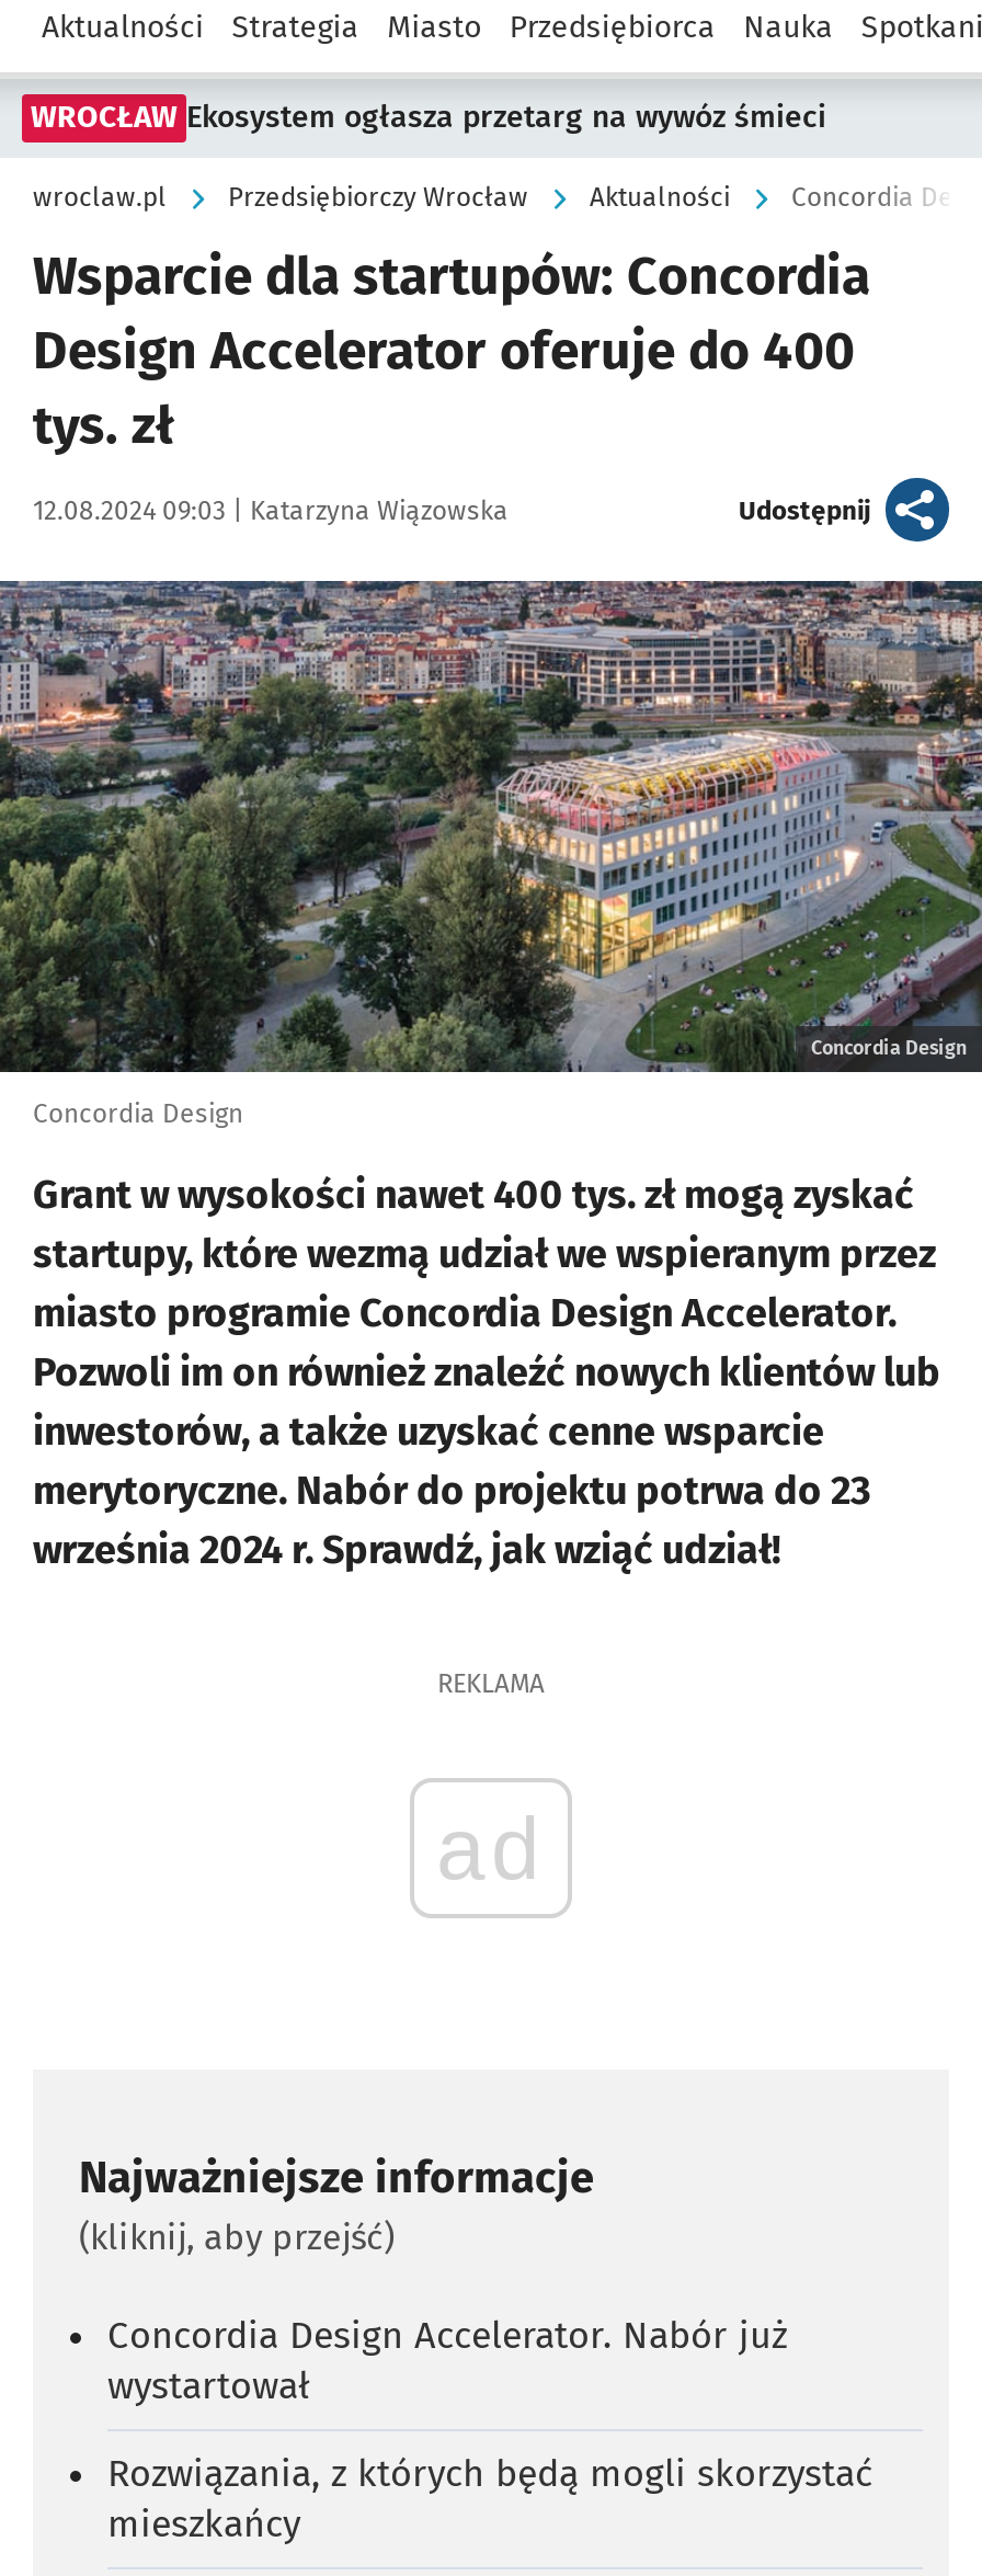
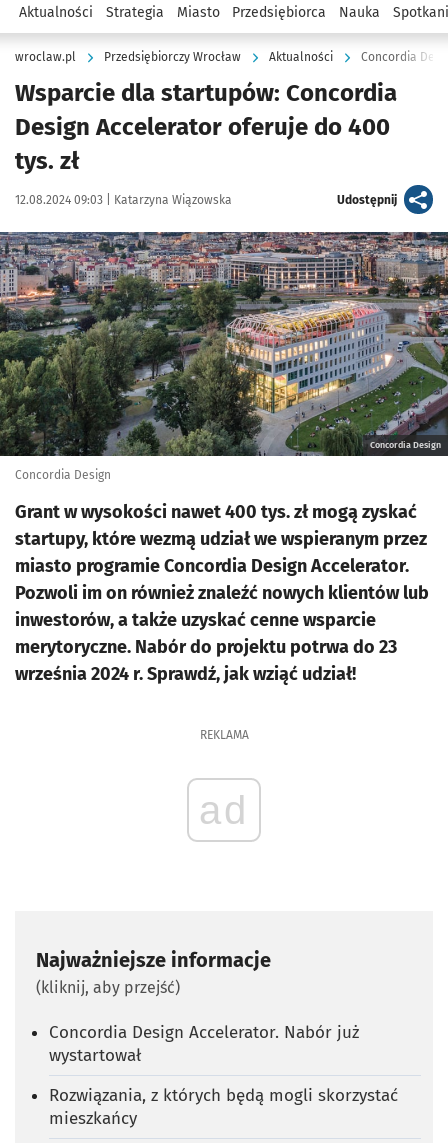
- WROCŁAW Ekosystem ogłasza przetarg na wywóz śmieci
